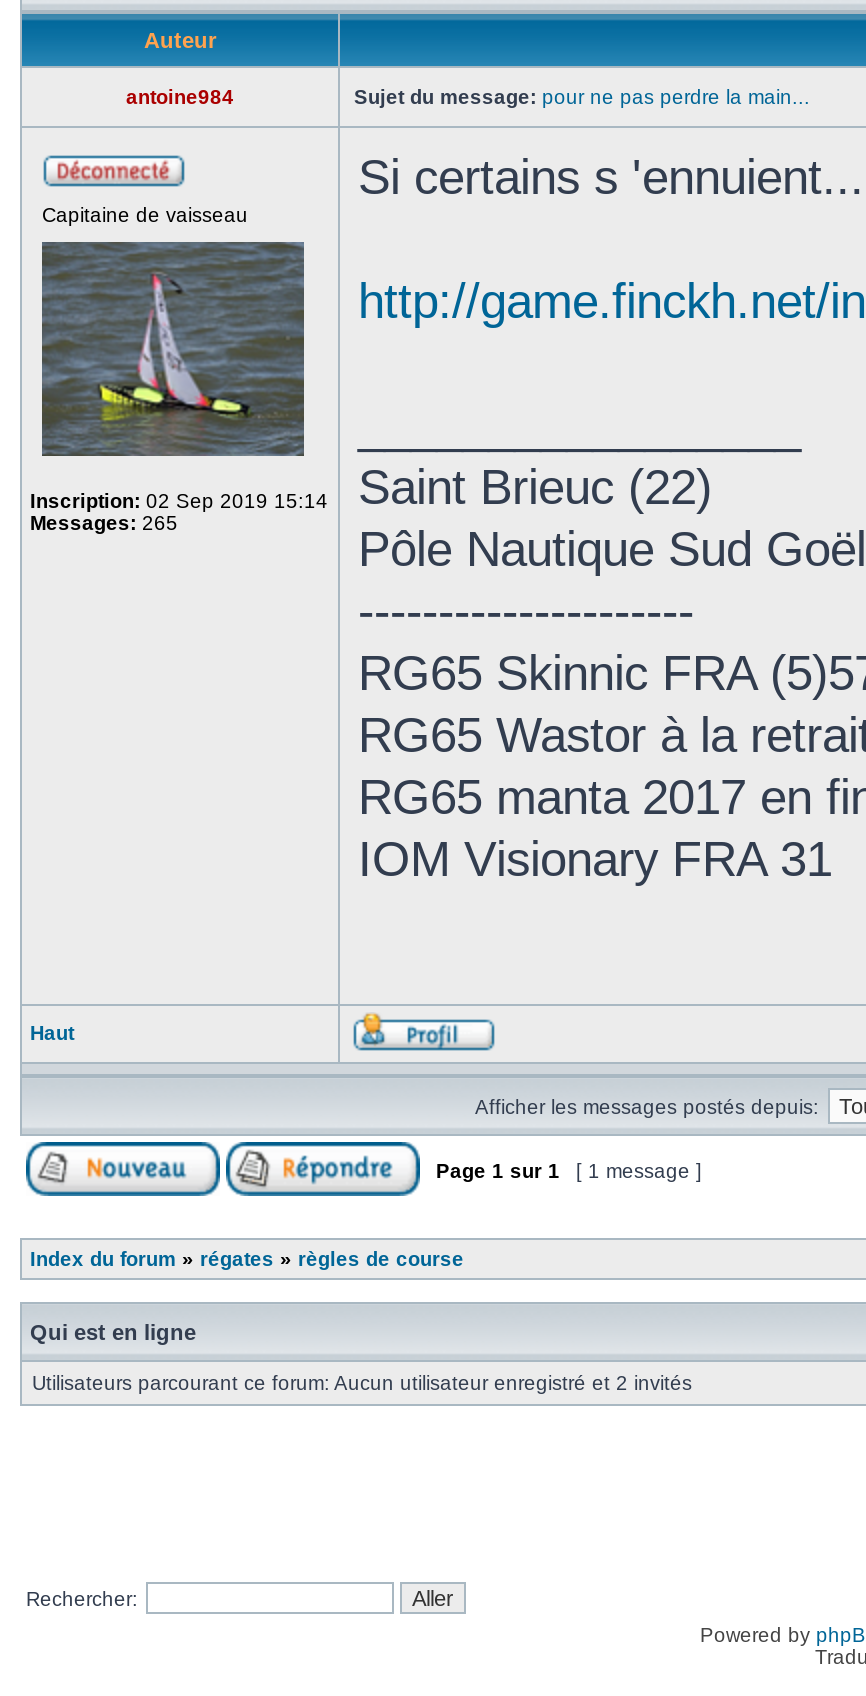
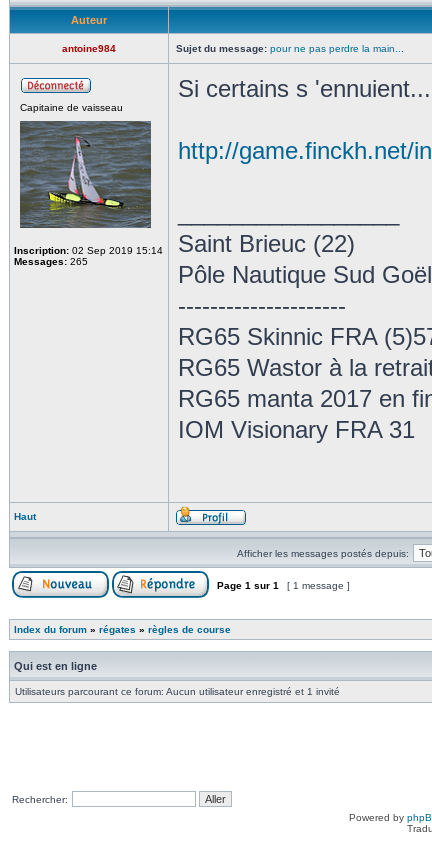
- Utilisateurs parcourant ce forum: Aucun utilisateur enregistré et 2 invités
+ Utilisateurs parcourant ce forum: Aucun utilisateur enregistré et 1 invité
